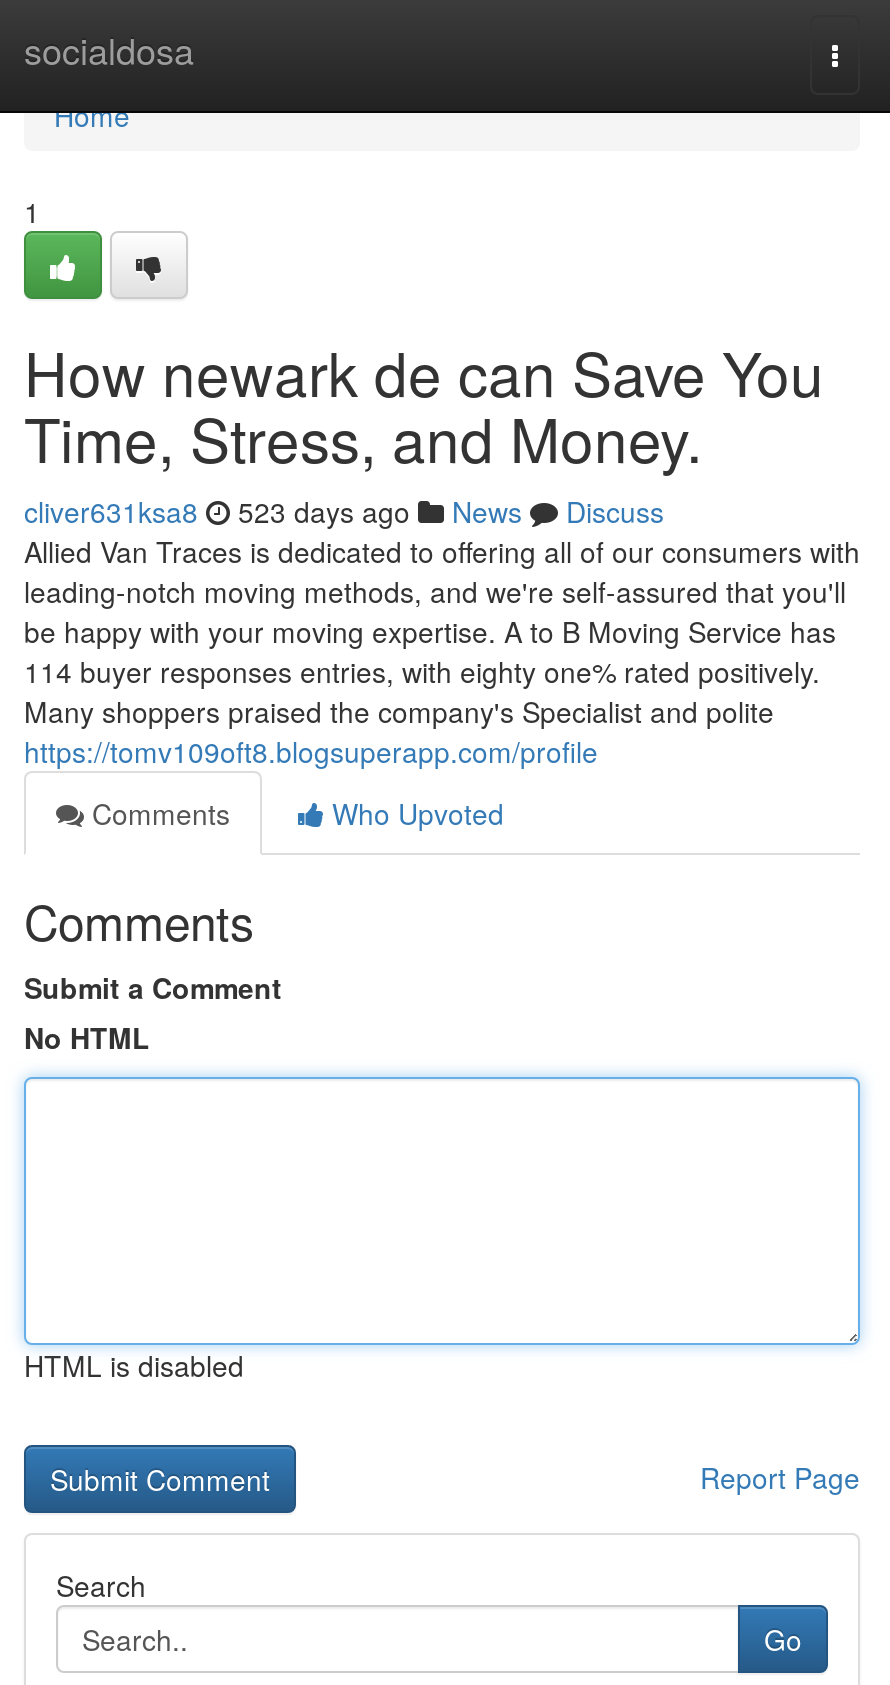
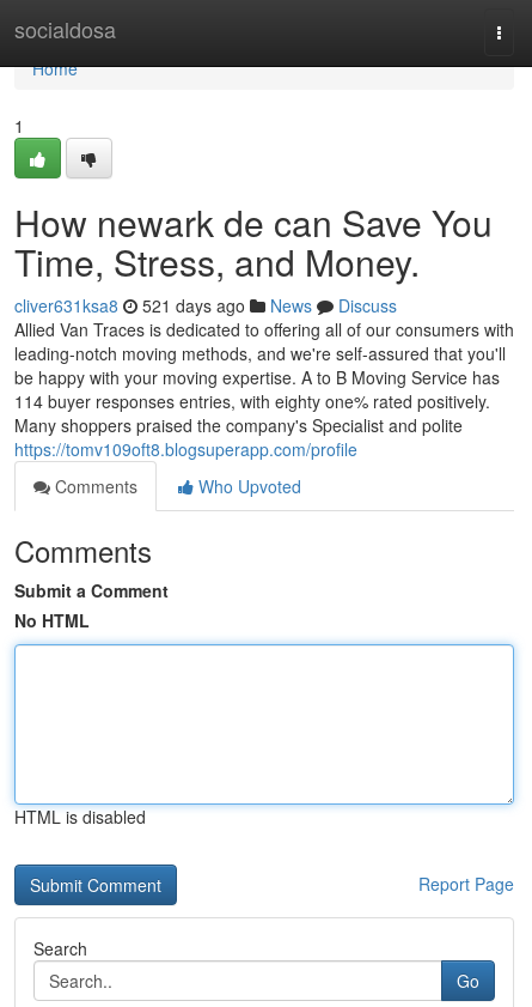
- cliver631ksa8 523 days ago News Discuss
+ cliver631ksa8 521 days ago News Discuss
